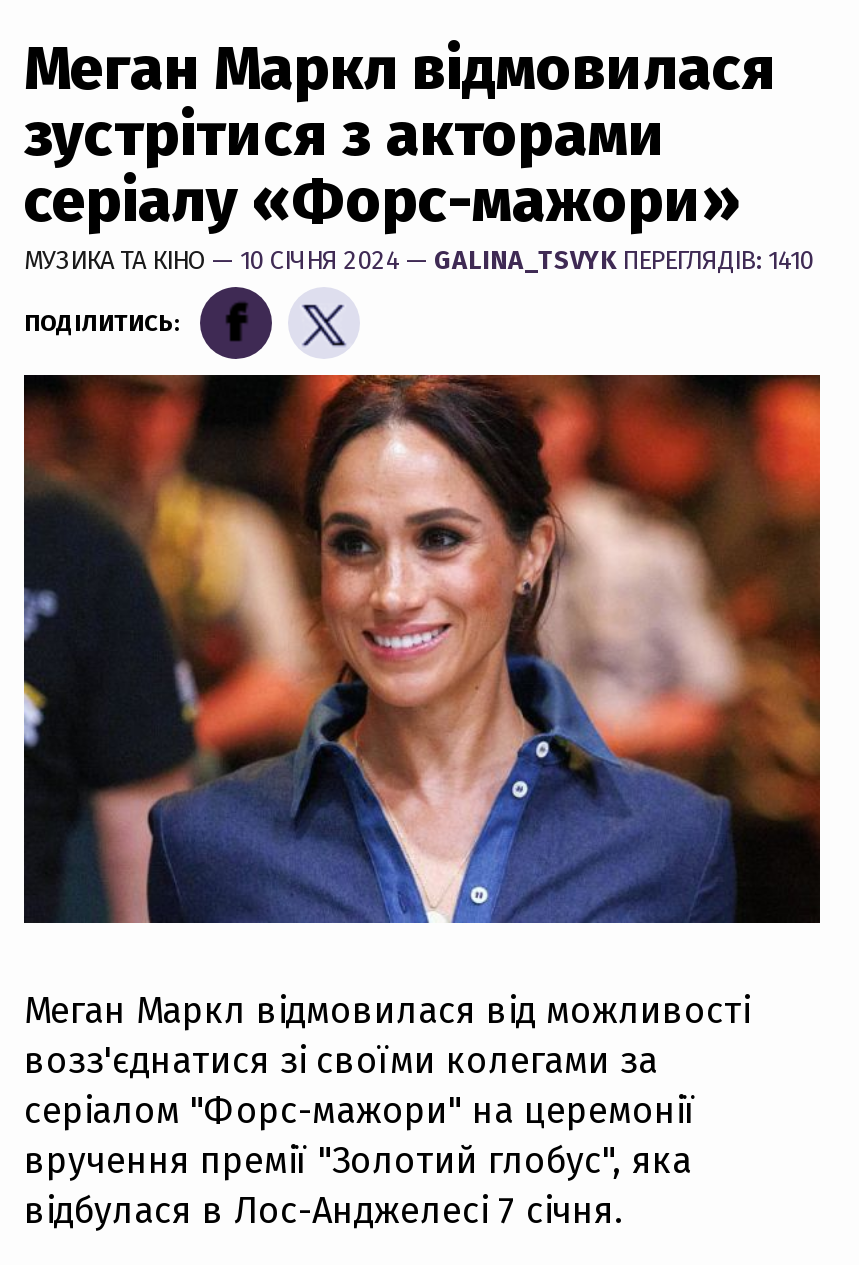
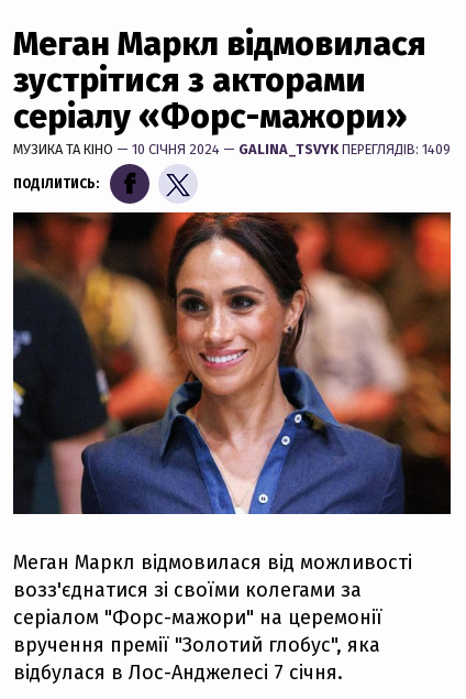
- МУЗИКА ТА КІНО — 10 СІЧНЯ 2024 — GALINA_TSVYK ПЕРЕГЛЯДІВ: 1410
+ МУЗИКА ТА КІНО — 10 СІЧНЯ 2024 — GALINA_TSVYK ПЕРЕГЛЯДІВ: 1409
